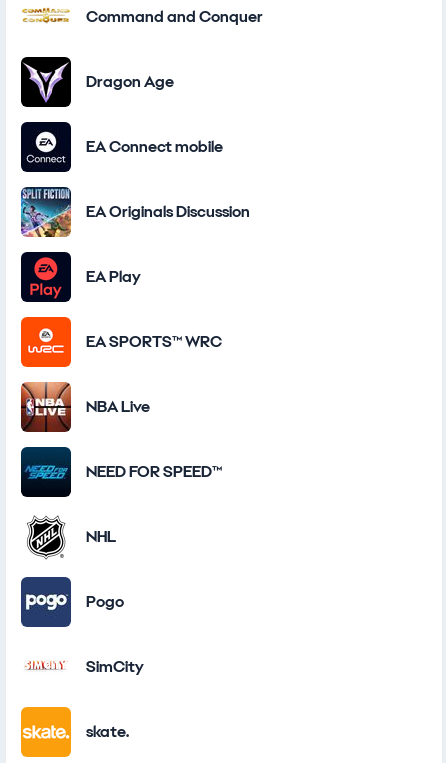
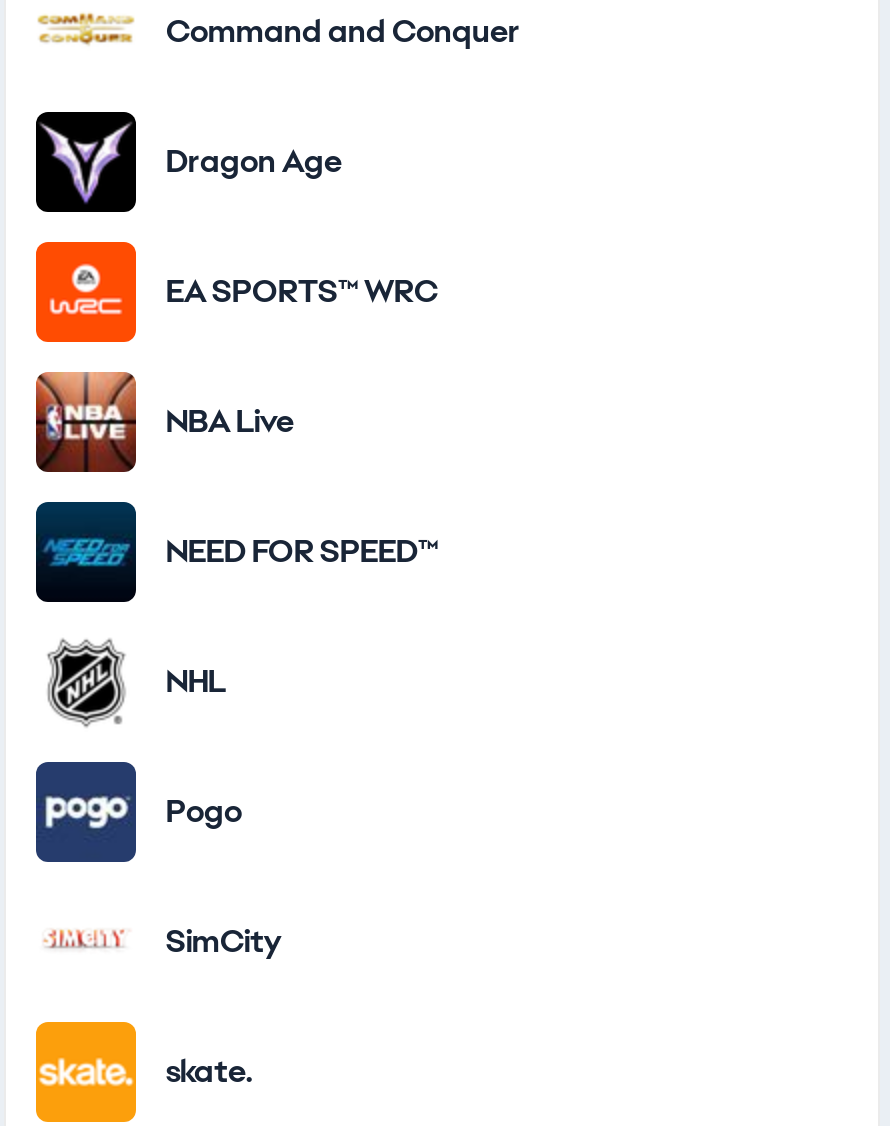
- [image]
- EA Connect mobile
- EA Originals Discussion
- EA Play

- [image]

- [image]
